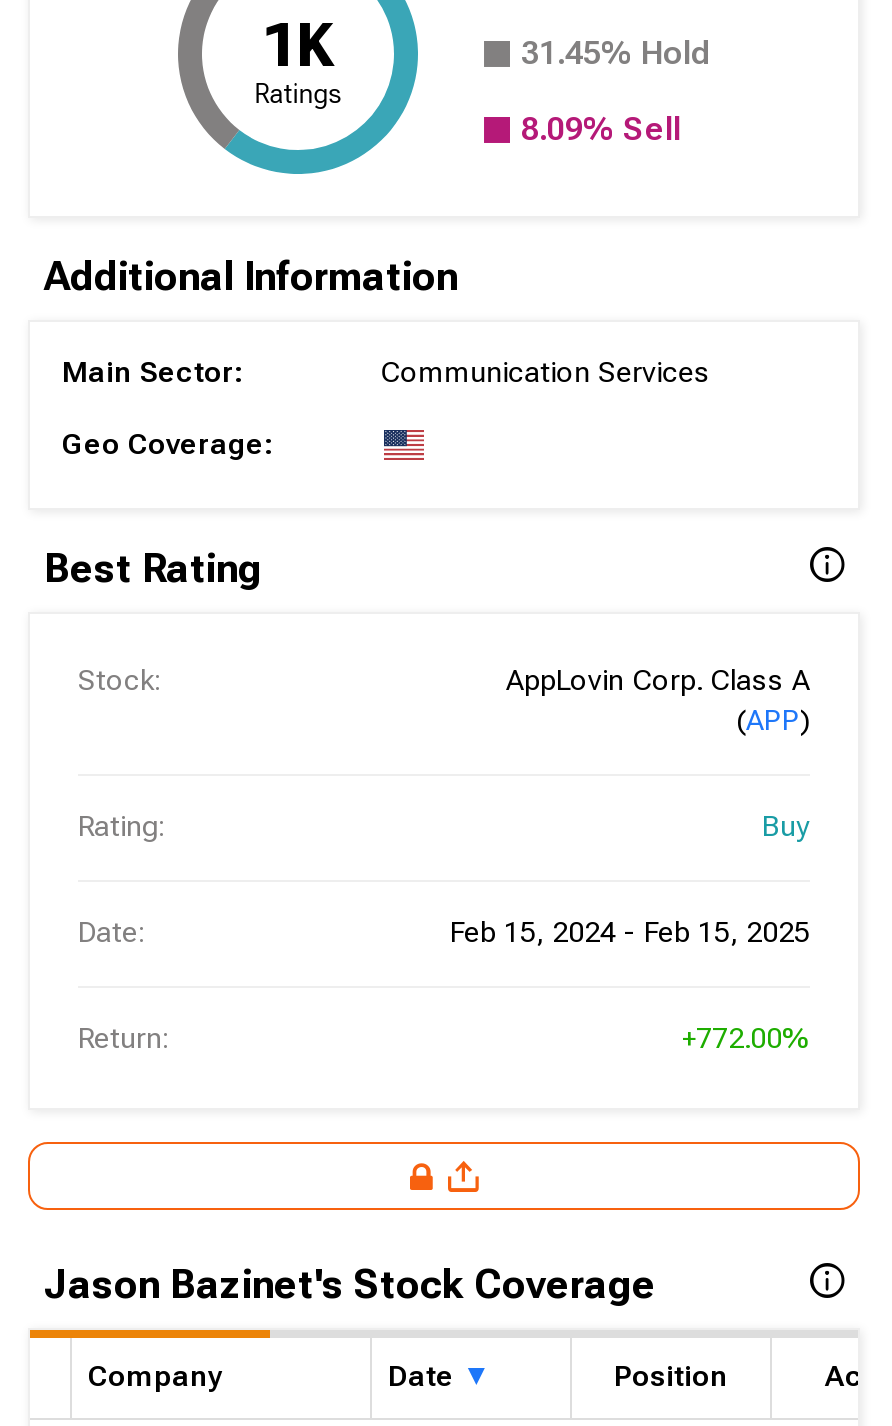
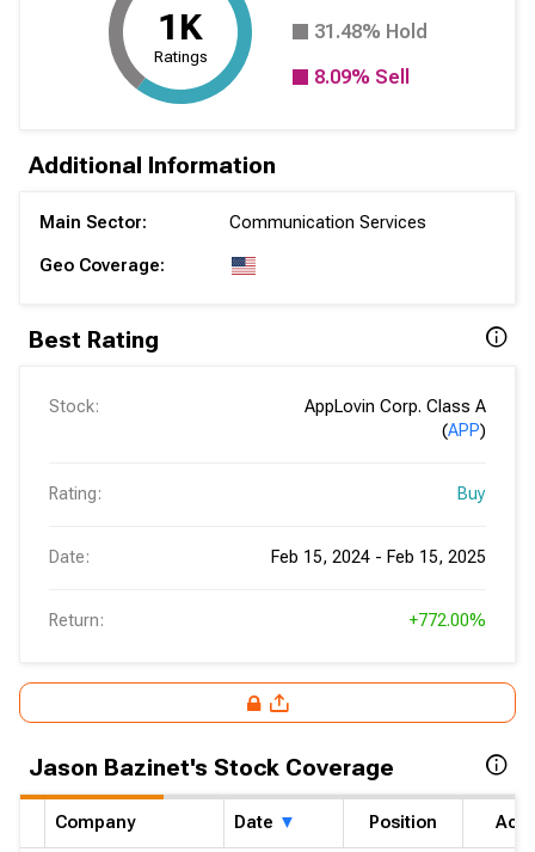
- 31.45% Hold
+ 31.48% Hold
